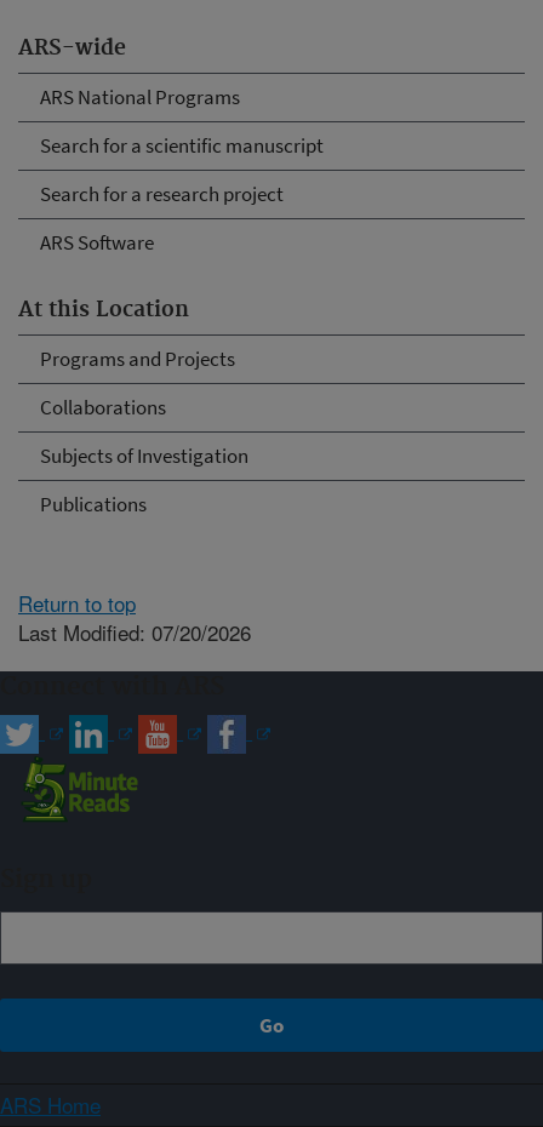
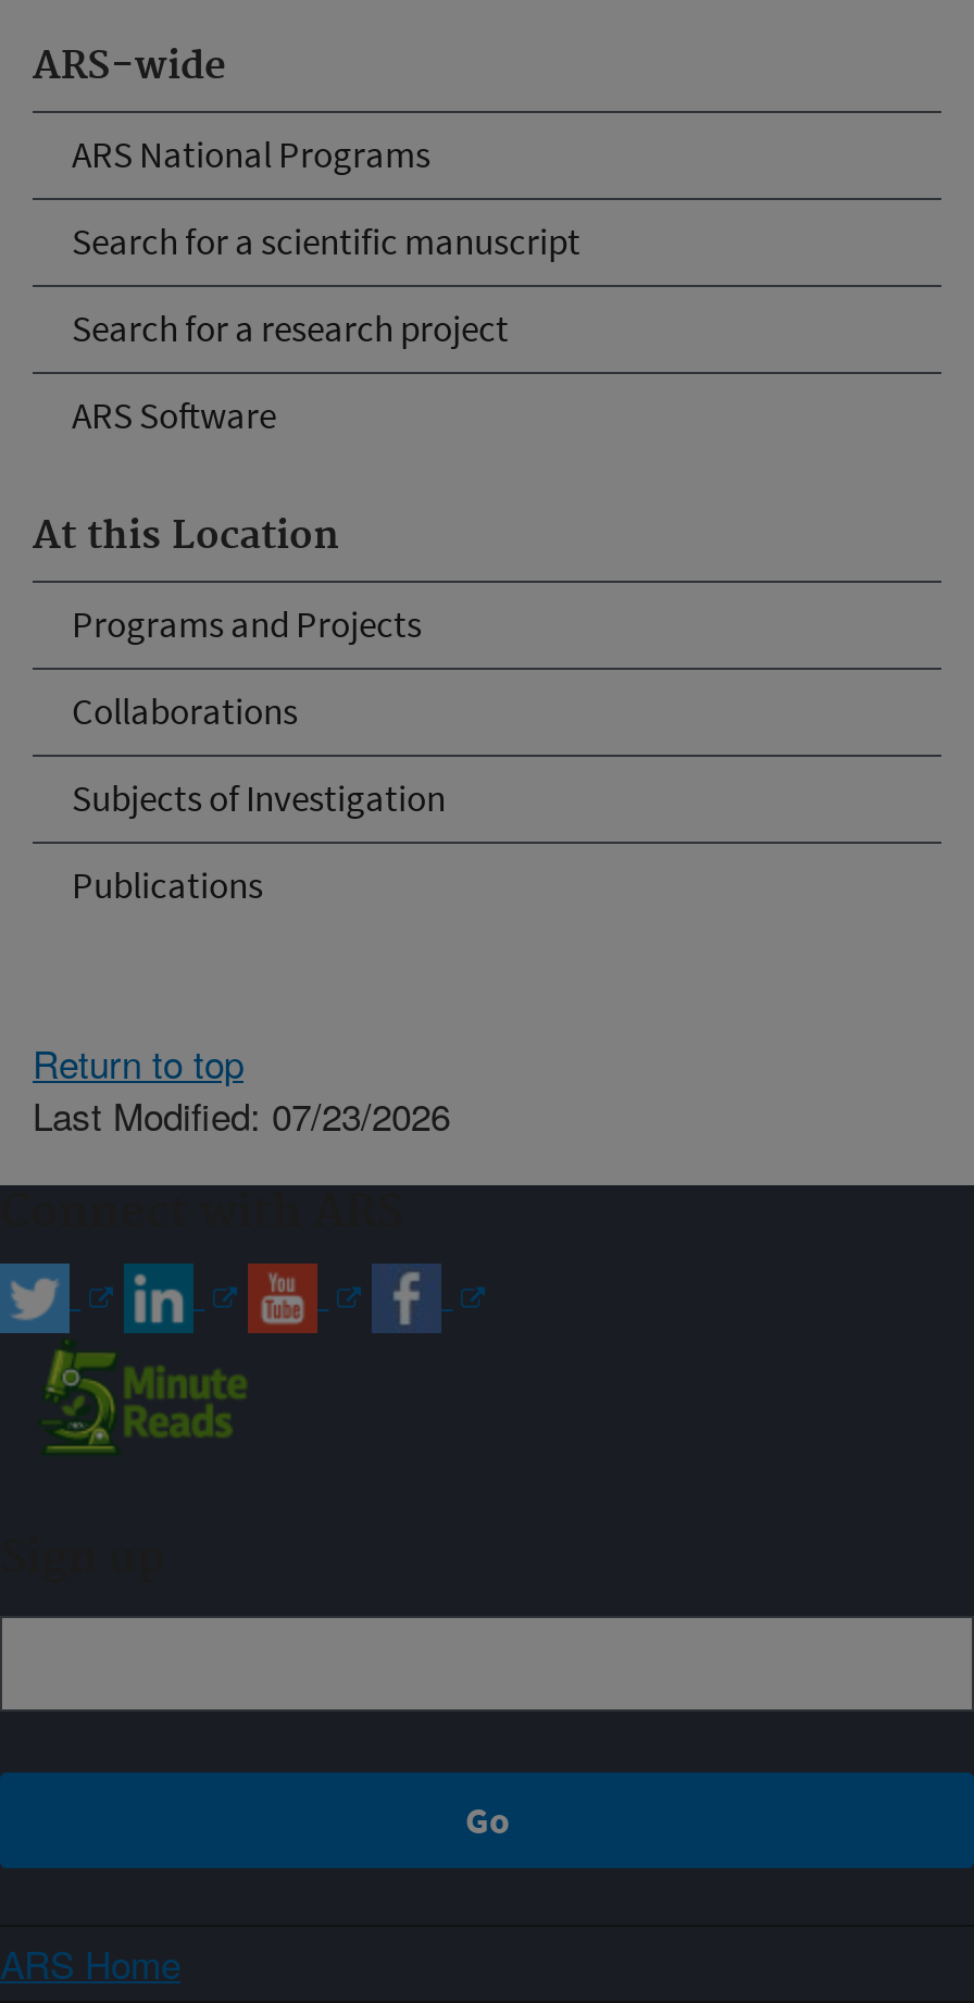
- Last Modified: 07/20/2026
+ Last Modified: 07/23/2026
